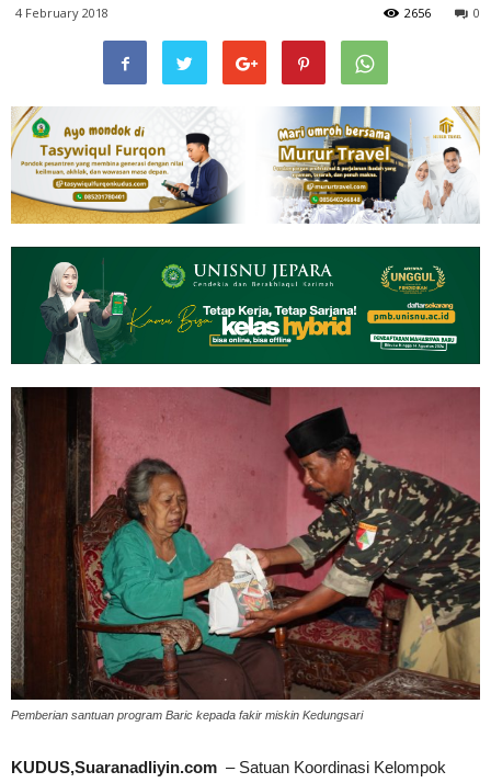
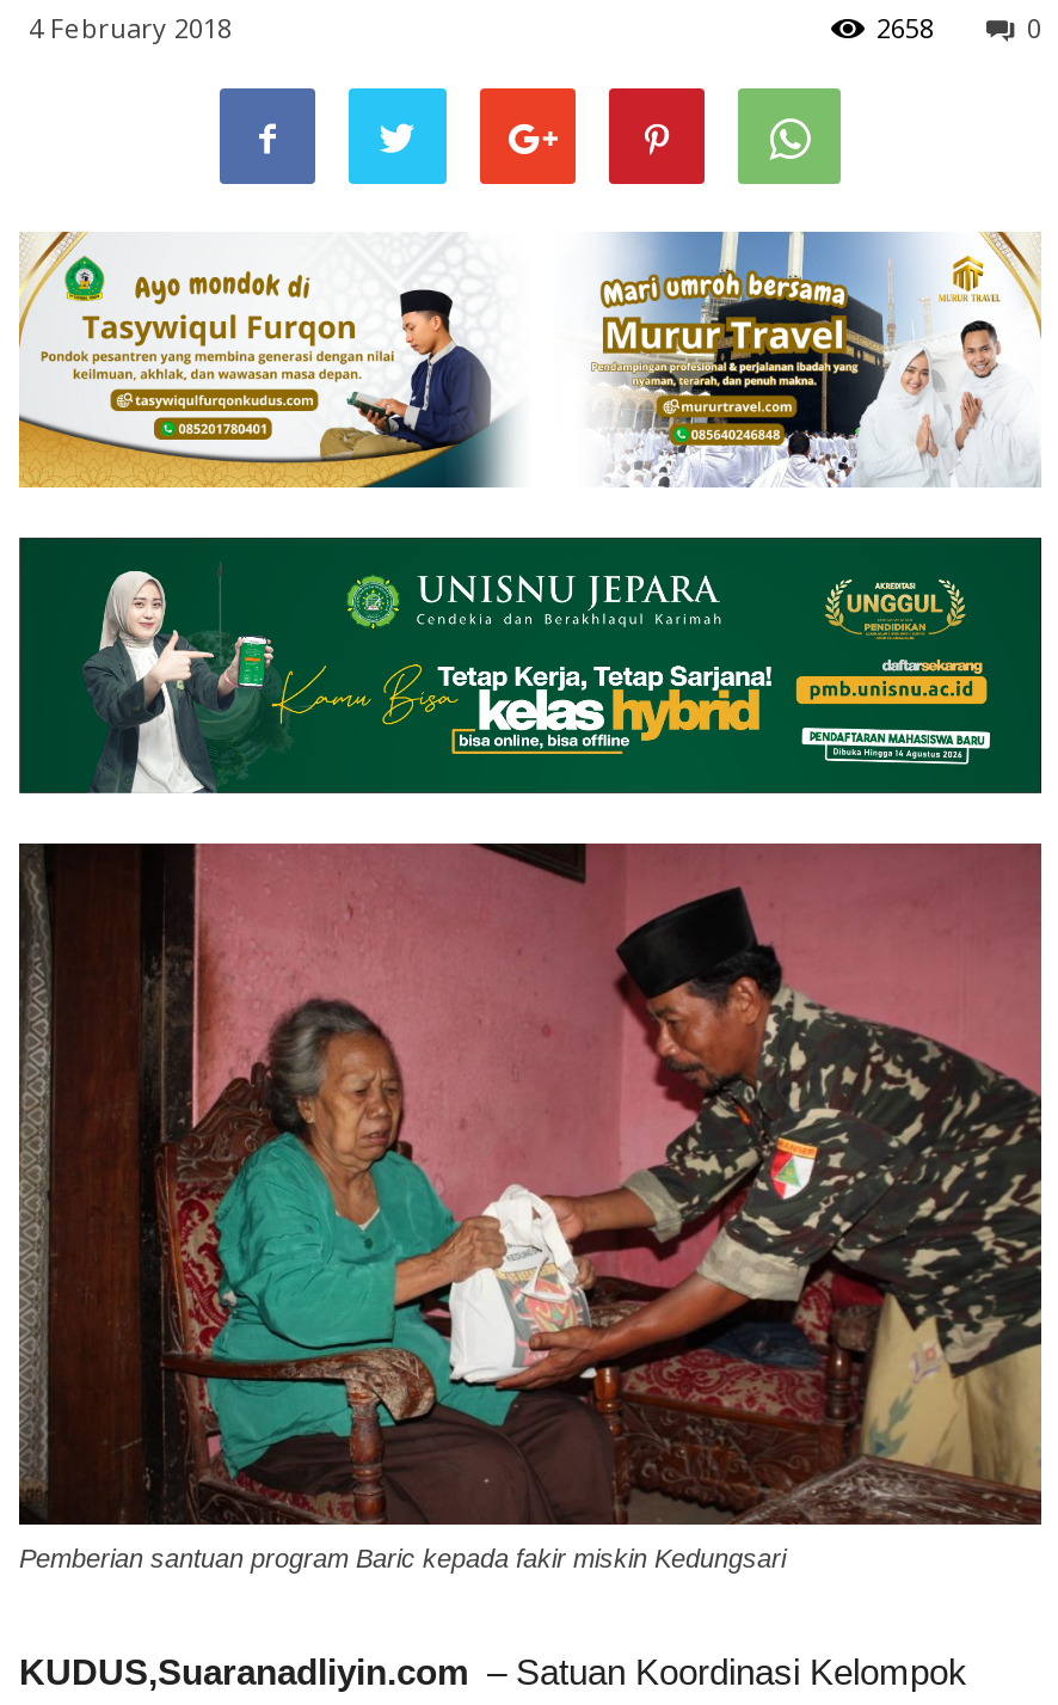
- 2656
+ 2658
